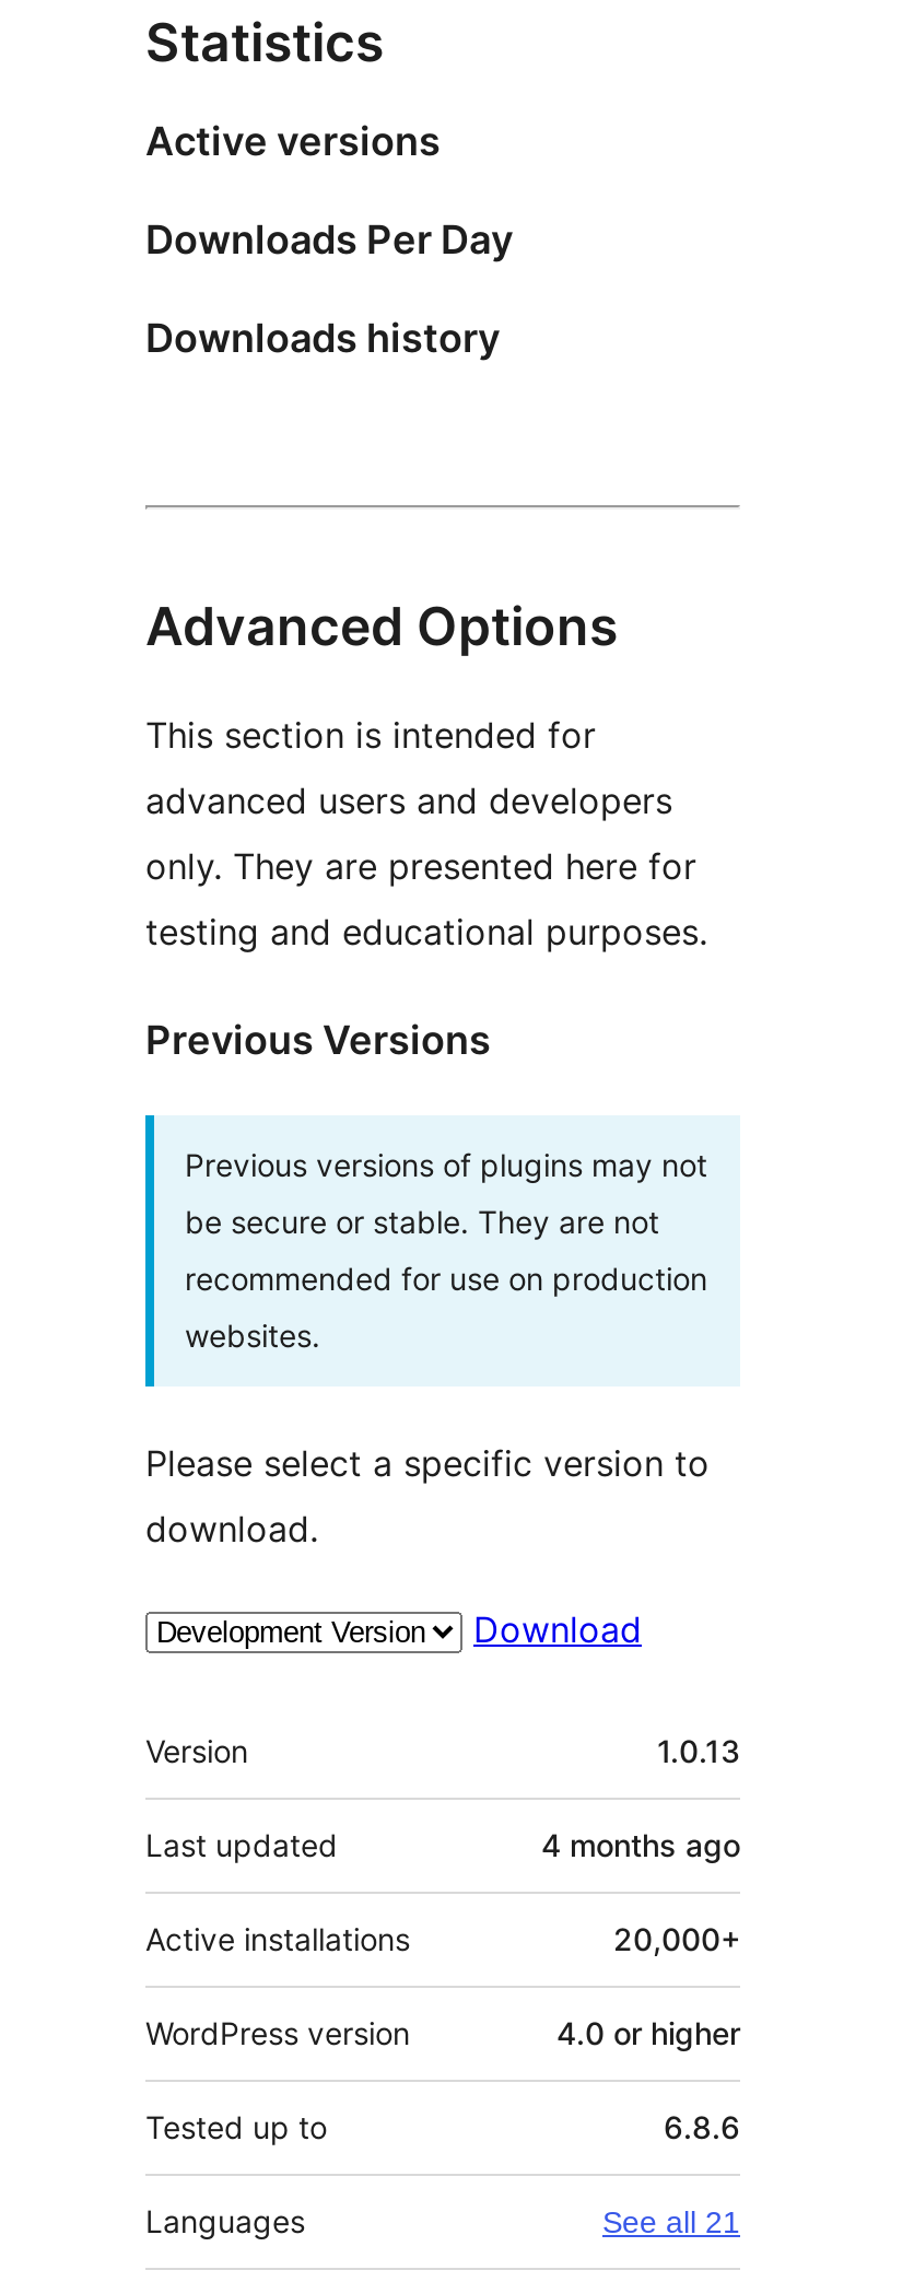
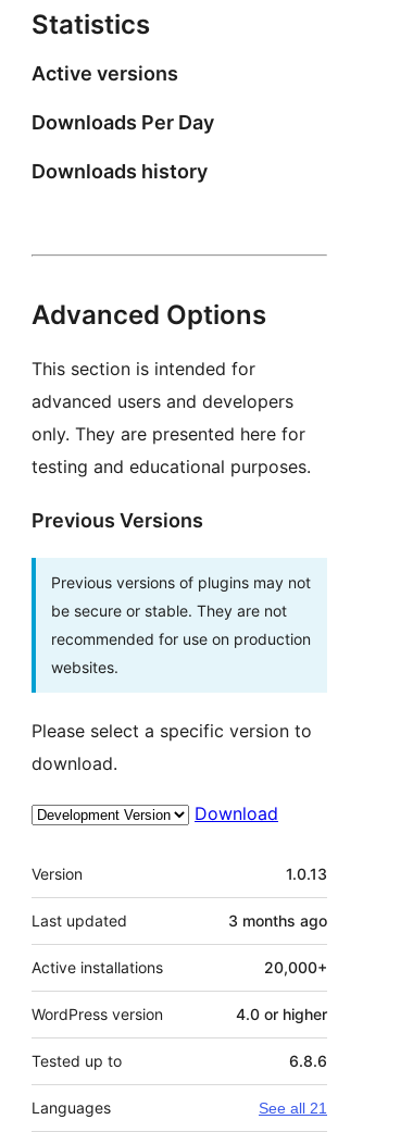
- 4 months ago
+ 3 months ago
